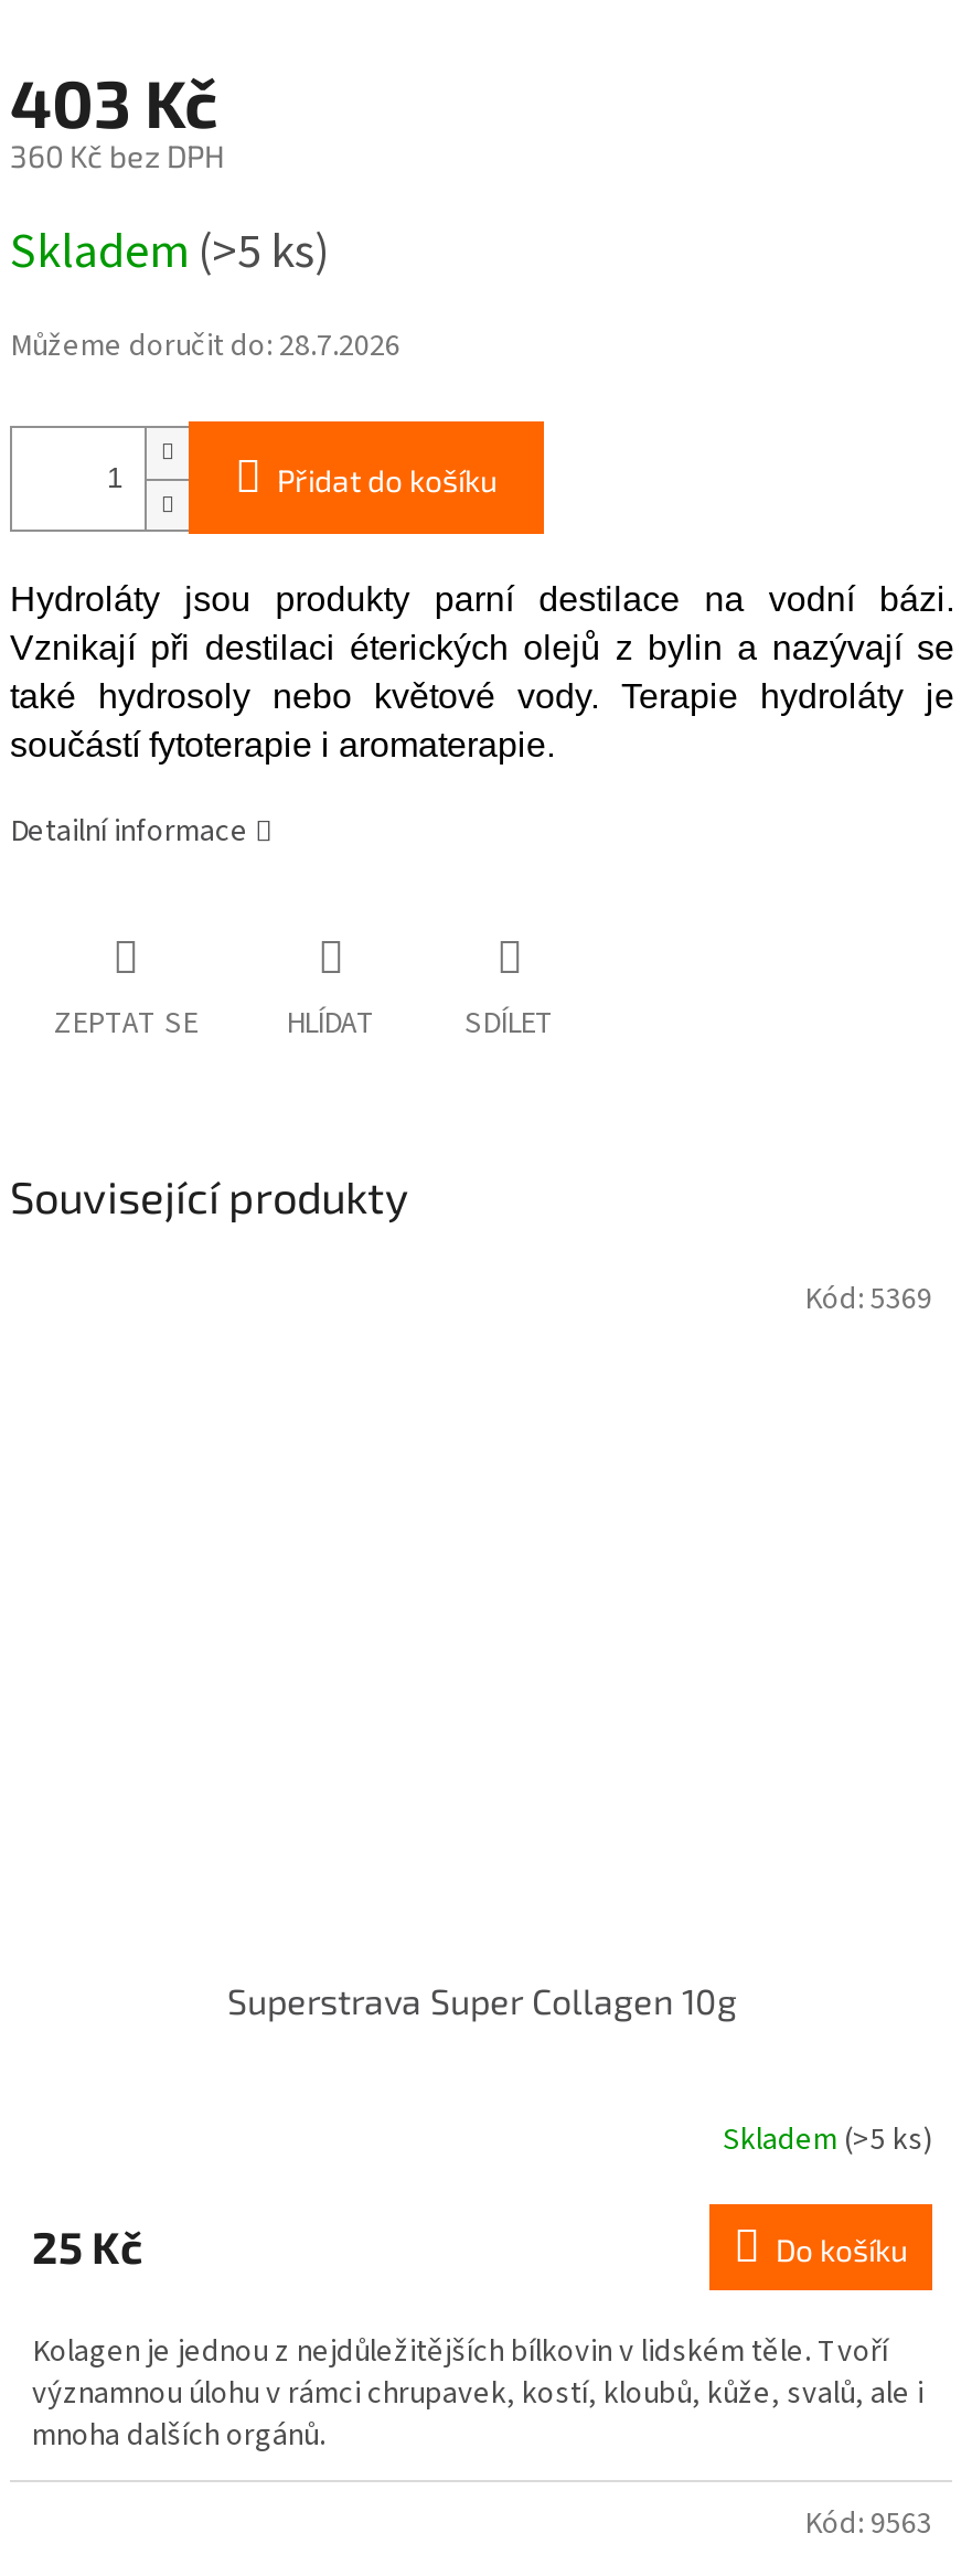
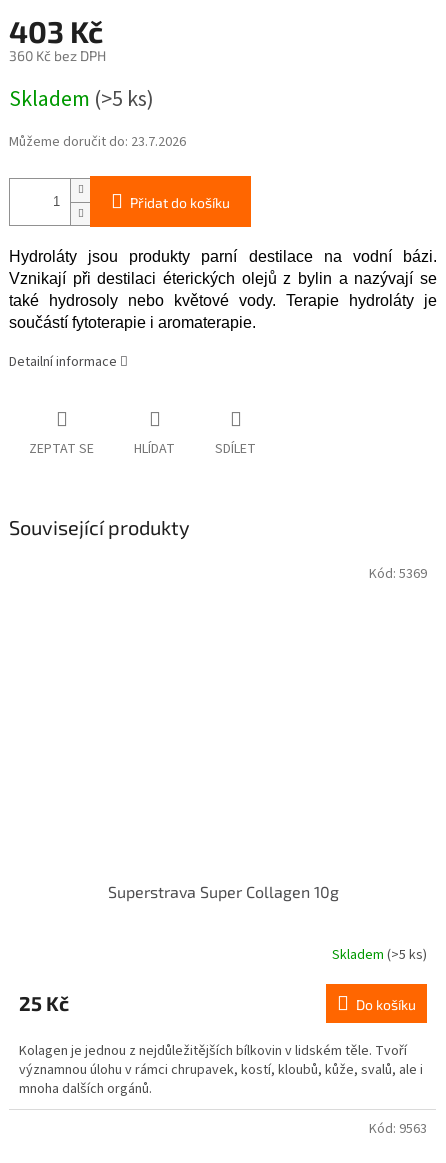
- Můžeme doručit do: 28.7.2026
+ Můžeme doručit do: 23.7.2026
